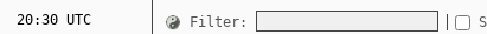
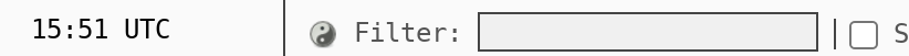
- 20:30 UTC
+ 15:51 UTC
